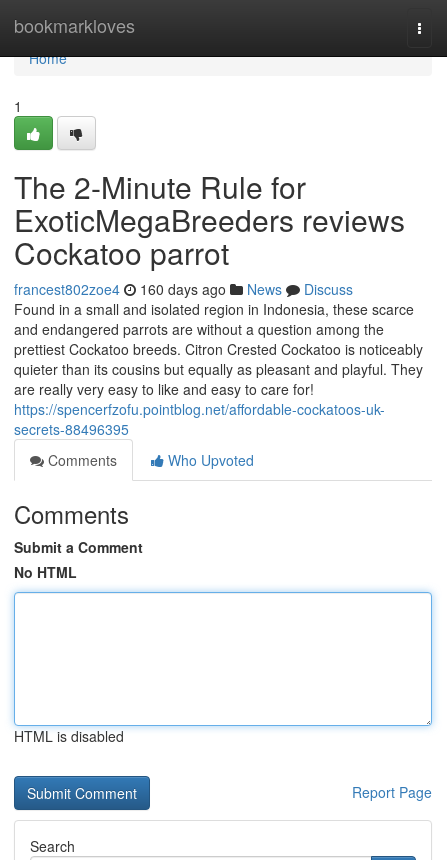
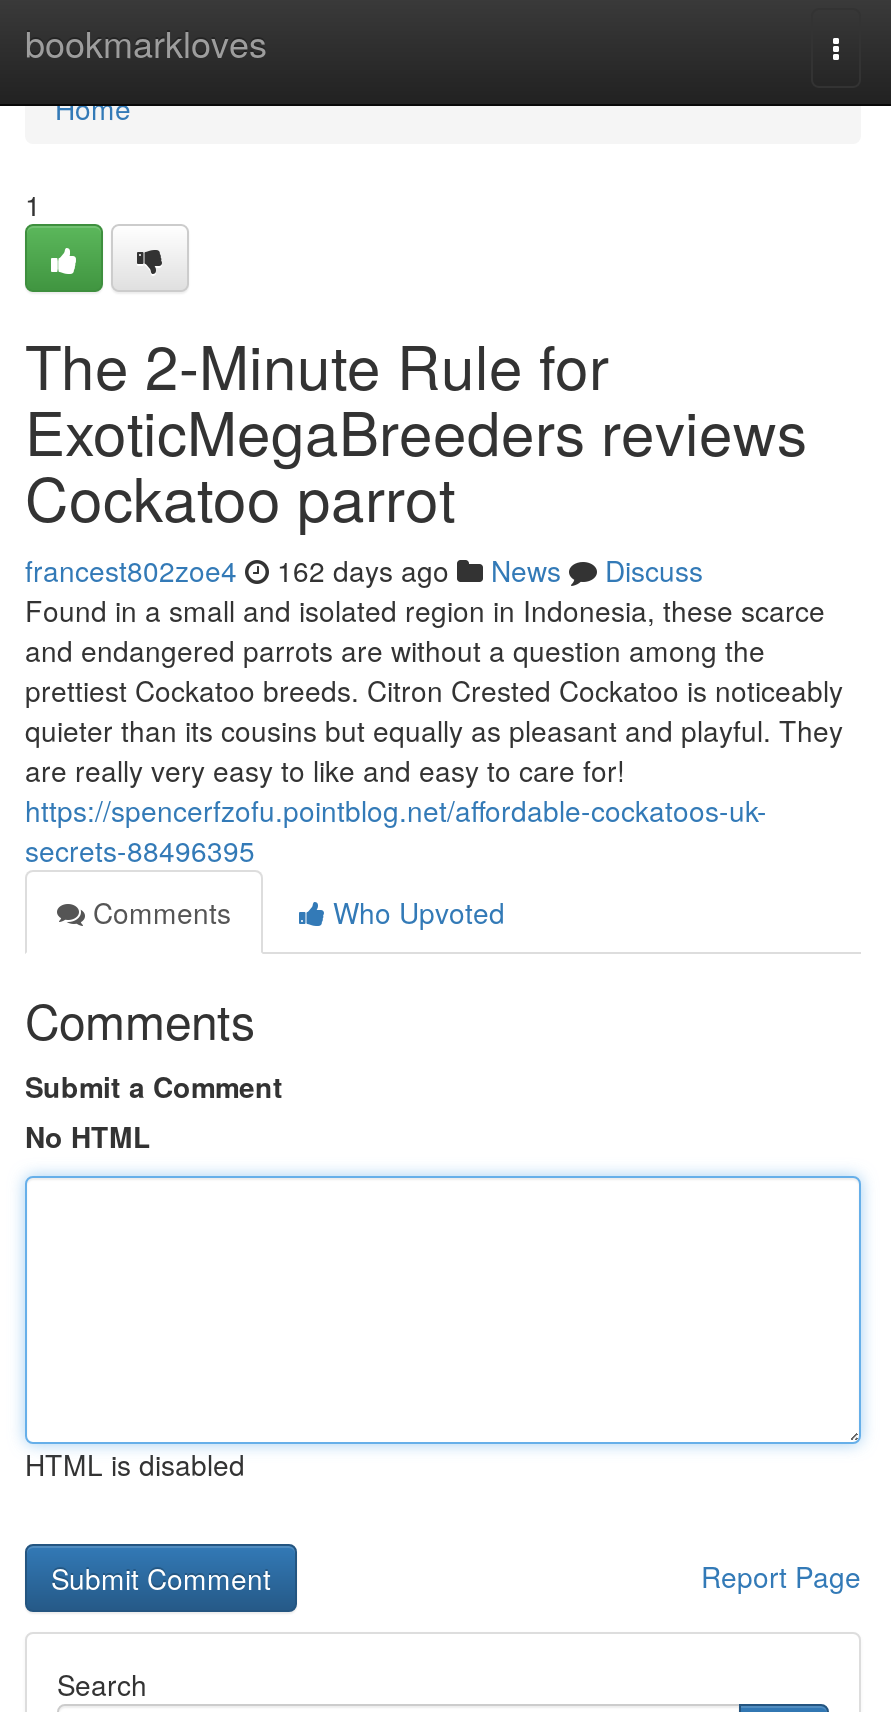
- francest802zoe4 160 days ago News Discuss
+ francest802zoe4 162 days ago News Discuss
